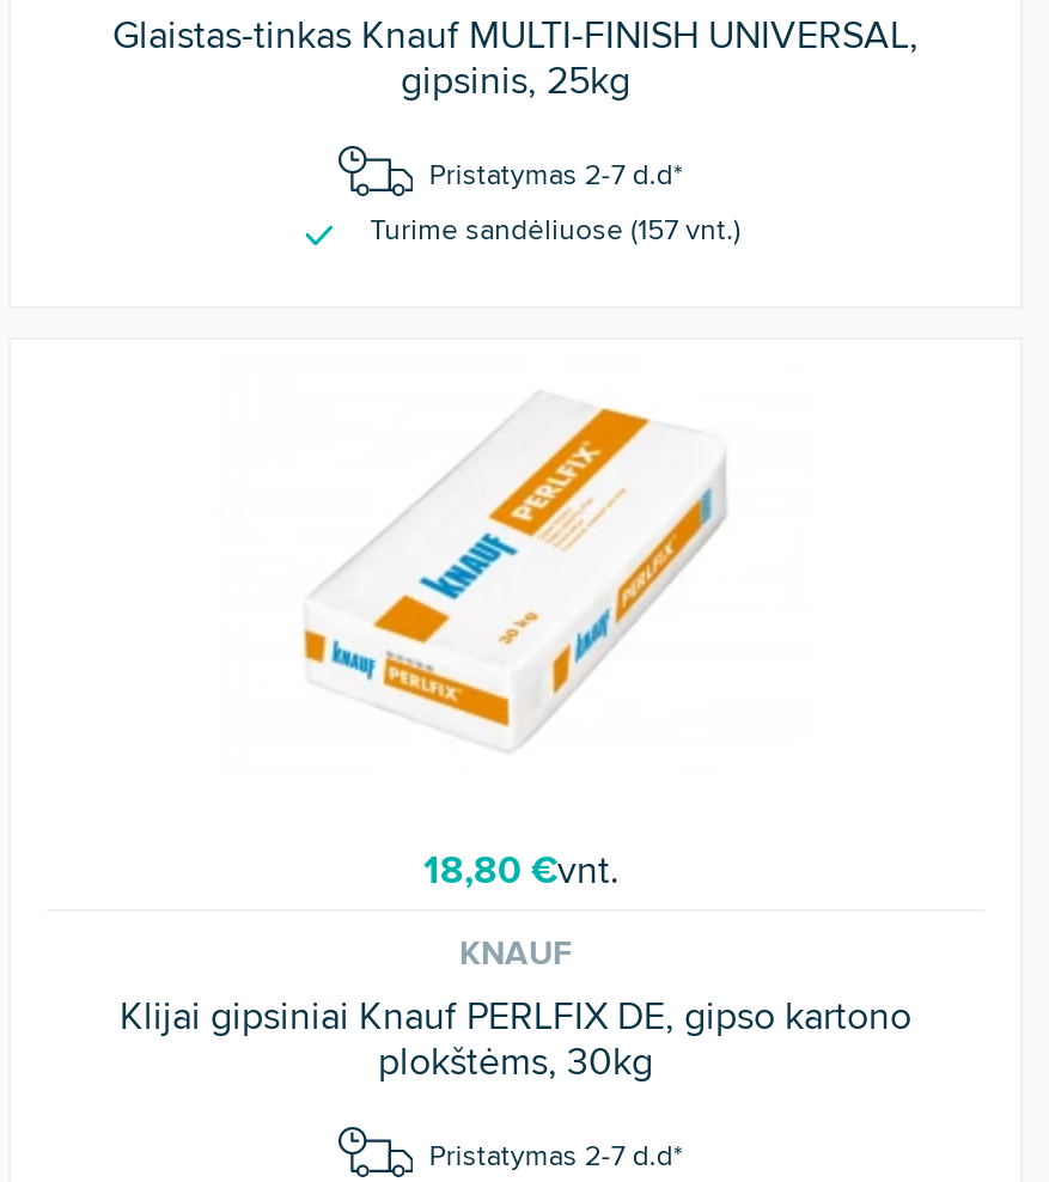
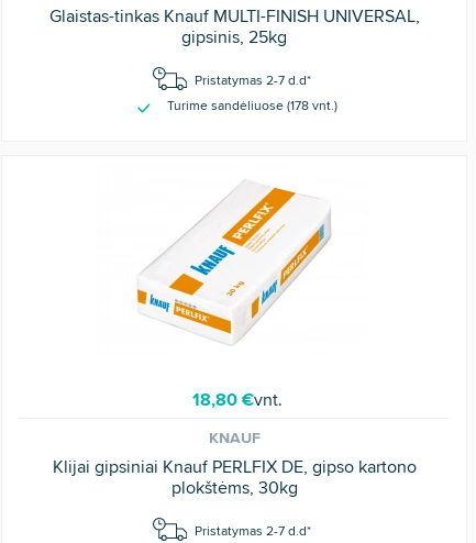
- Turime sandėliuose (157 vnt.)
+ Turime sandėliuose (178 vnt.)
